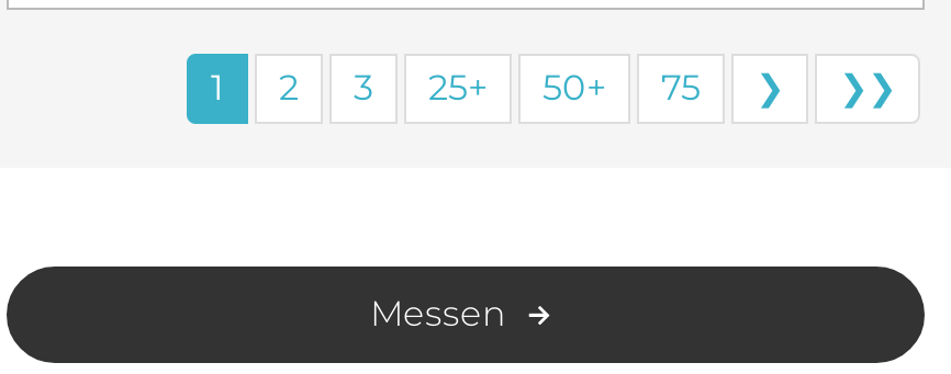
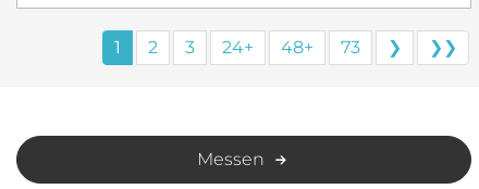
- 25+
+ 24+

- 50+
+ 48+

- 75
+ 73
